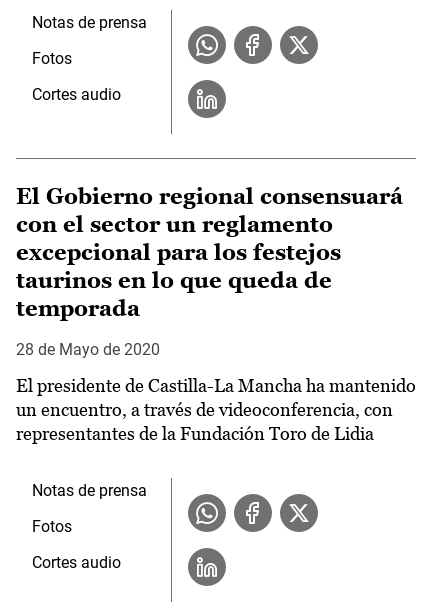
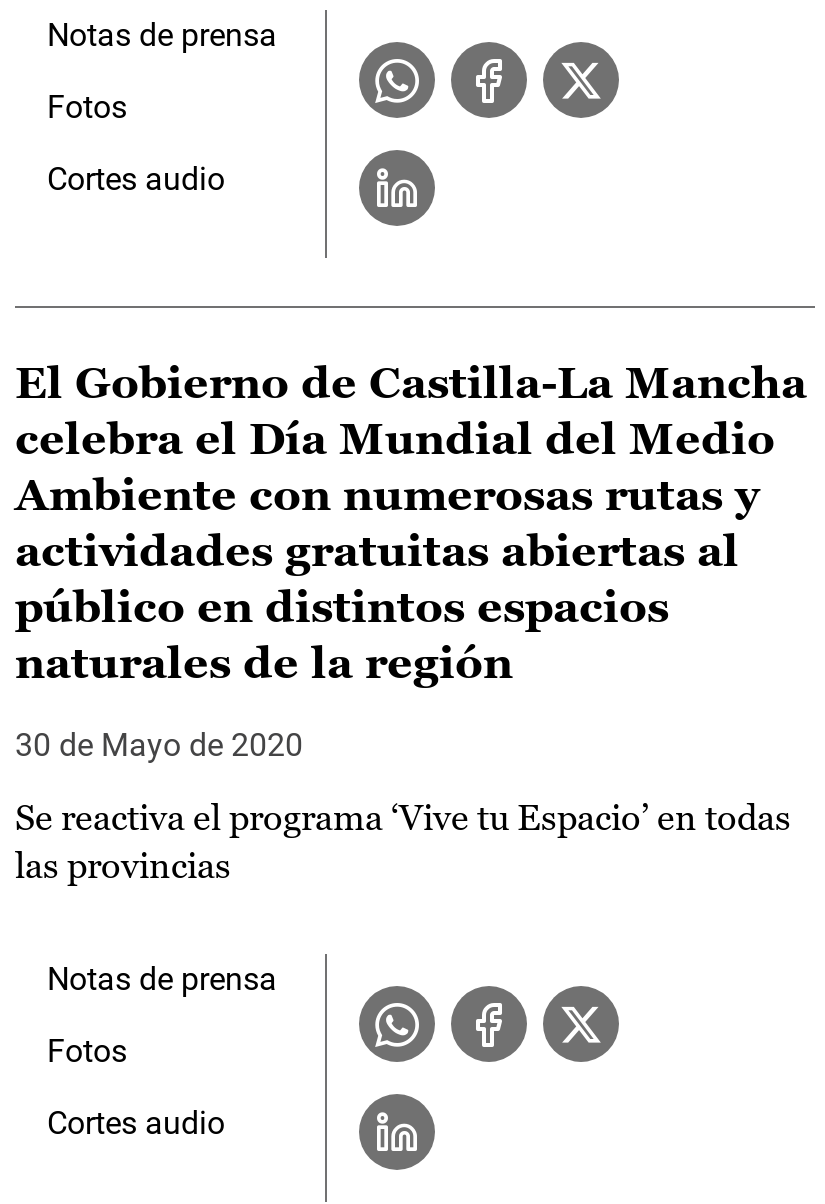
- El Gobierno regional consensuará
- con el sector un reglamento
- excepcional para los festejos
- taurinos en lo que queda de
- temporada
+ El Gobierno de Castilla-La Mancha
+ celebra el Día Mundial del Medio
+ Ambiente con numerosas rutas y
+ actividades gratuitas abiertas al
+ público en distintos espacios
+ naturales de la región

- 28 de Mayo de 2020
+ 30 de Mayo de 2020

- El presidente de Castilla-La Mancha ha mantenido
- un encuentro, a través de videoconferencia, con
- representantes de la Fundación Toro de Lidia
+ Se reactiva el programa ‘Vive tu Espacio’ en todas
+ las provincias
